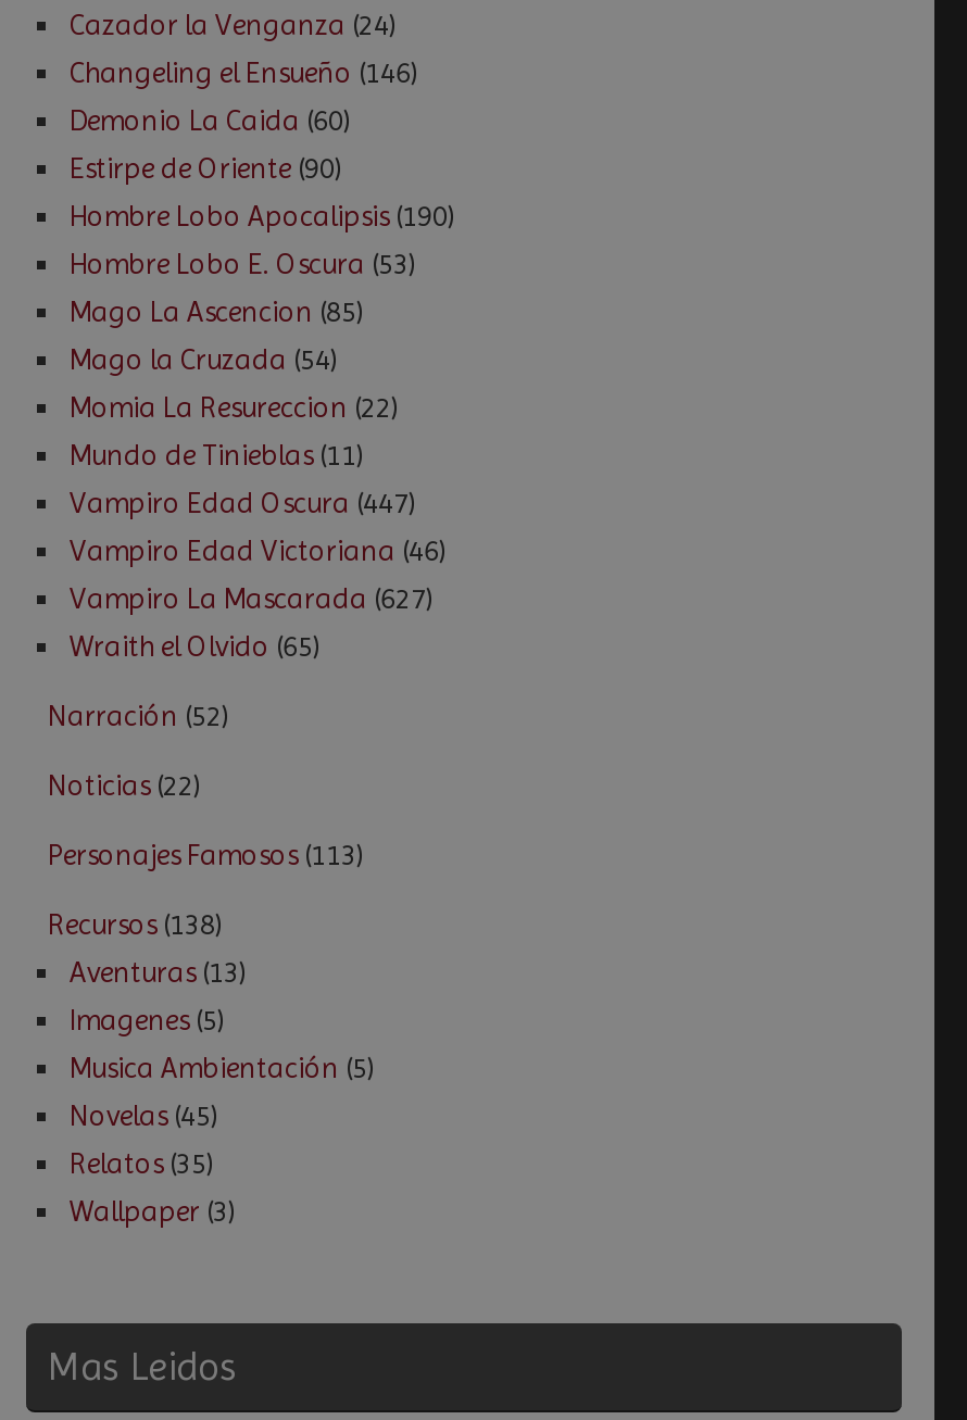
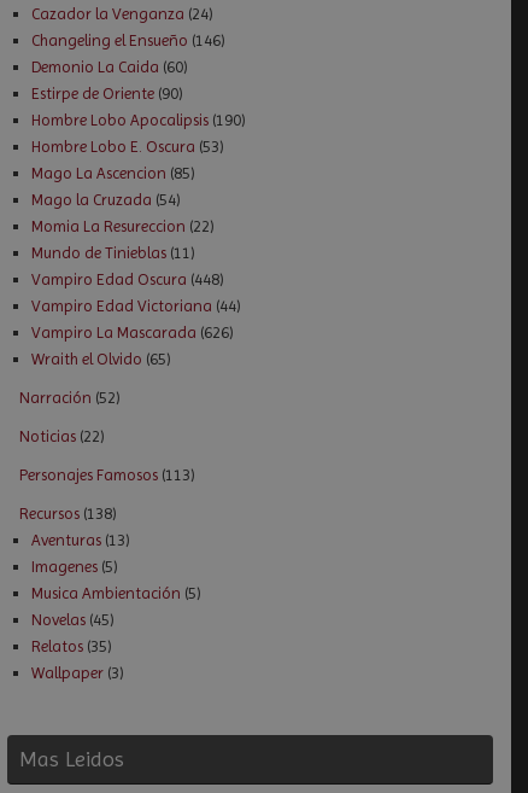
- Vampiro Edad Oscura (447)
+ Vampiro Edad Oscura (448)

- Vampiro Edad Victoriana (46)
+ Vampiro Edad Victoriana (44)

- Vampiro La Mascarada (627)
+ Vampiro La Mascarada (626)
